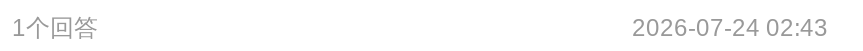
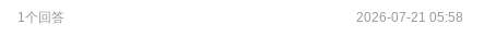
- 2026-07-24 02:43
+ 2026-07-21 05:58
